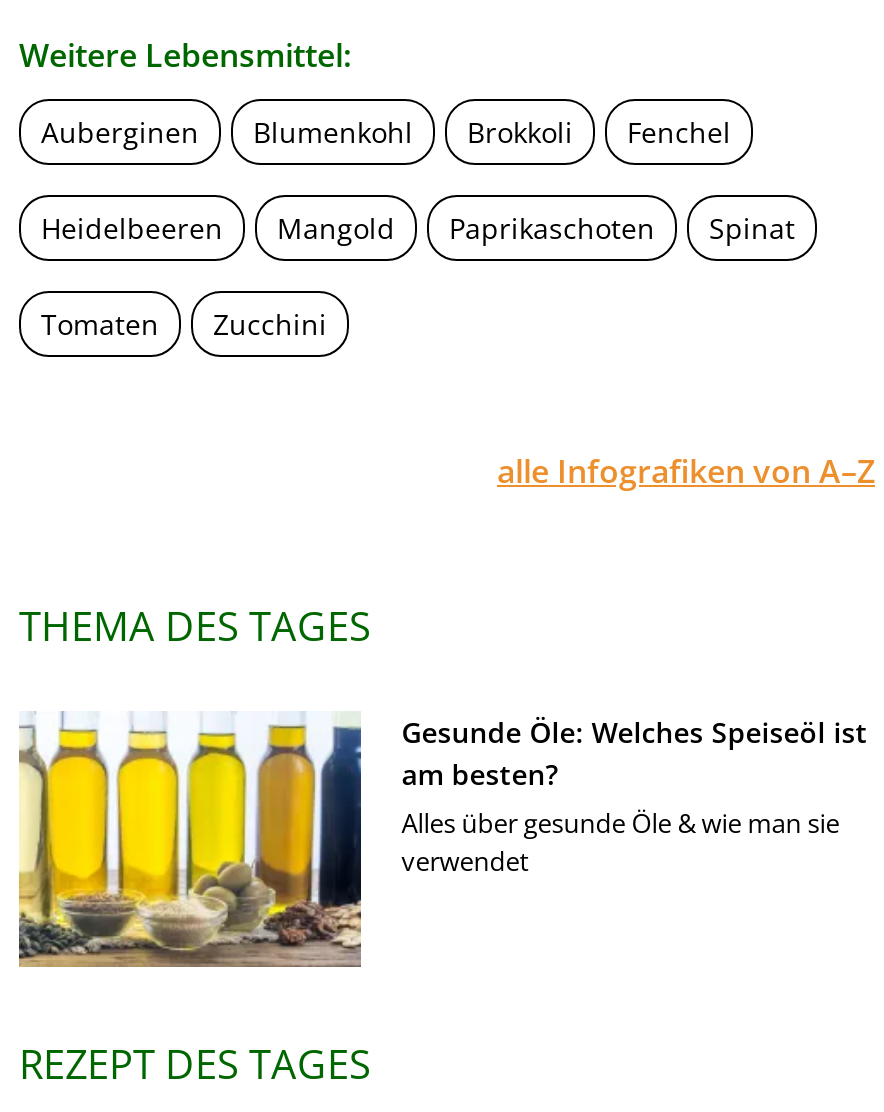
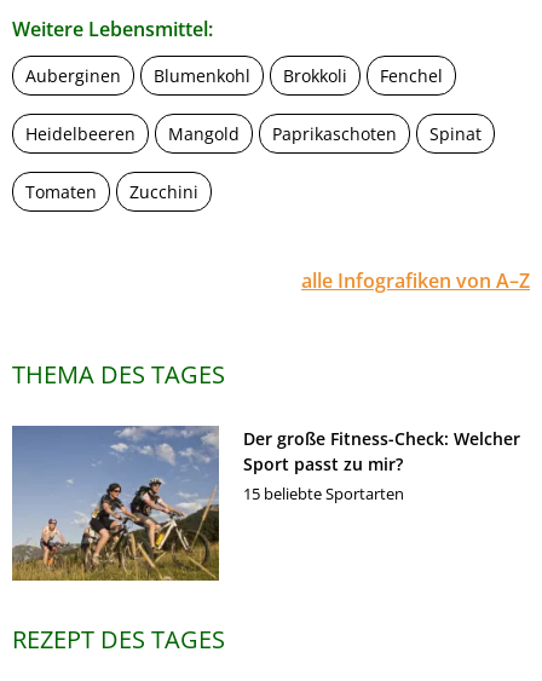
- [image]
- Gesunde Öle: Welches Speiseöl ist
- am besten?
- Alles über gesunde Öle & wie man sie
- verwendet
+ [image]
+ Der große Fitness-Check: Welcher
+ Sport passt zu mir?
+ 15 beliebte Sportarten
